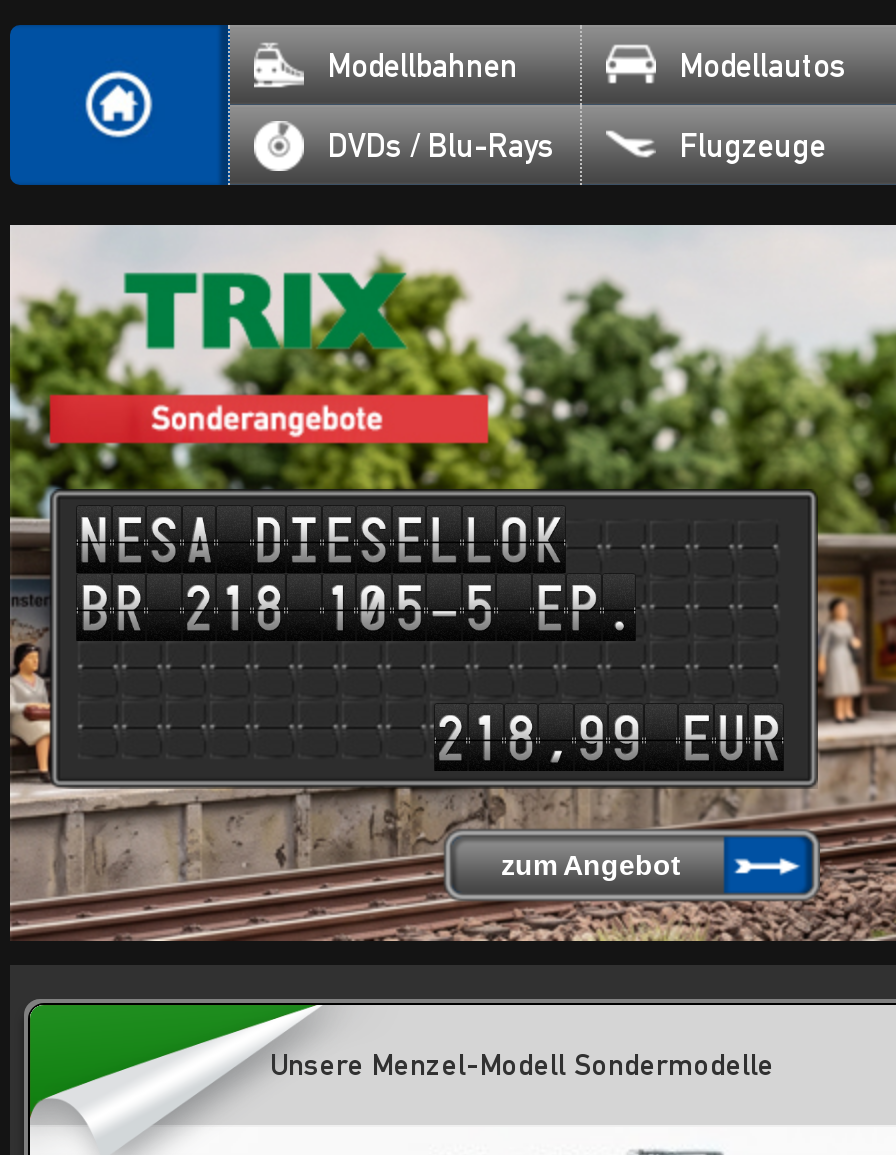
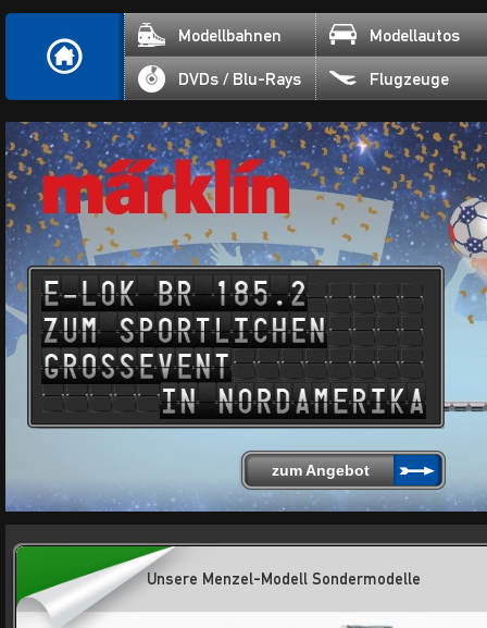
- [image]
+ [image]
